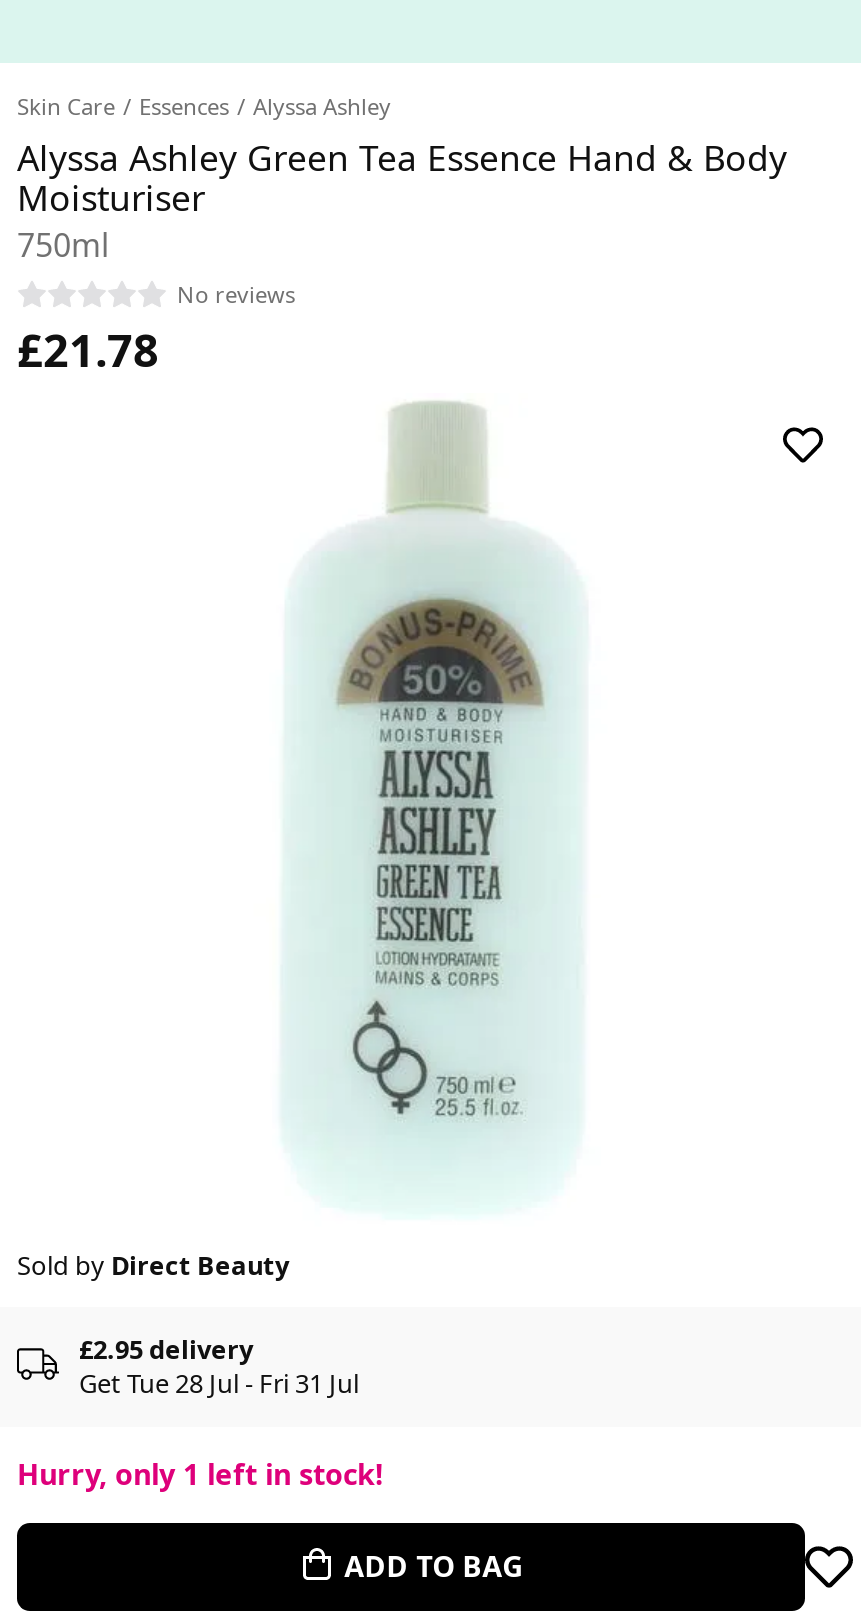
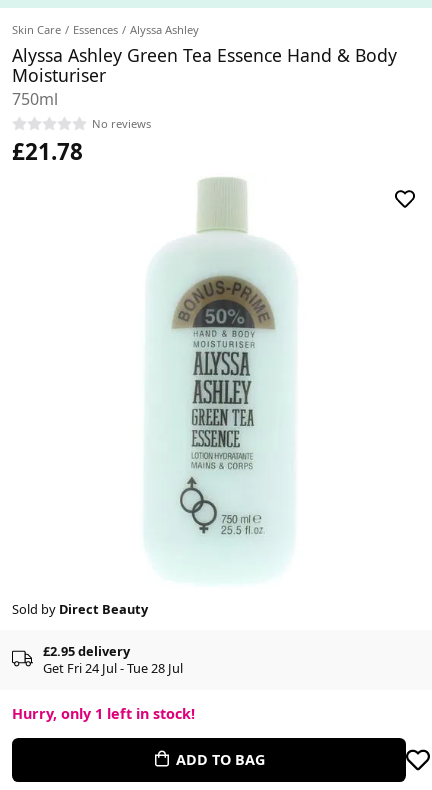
- Get Tue 28 Jul - Fri 31 Jul
+ Get Fri 24 Jul - Tue 28 Jul
